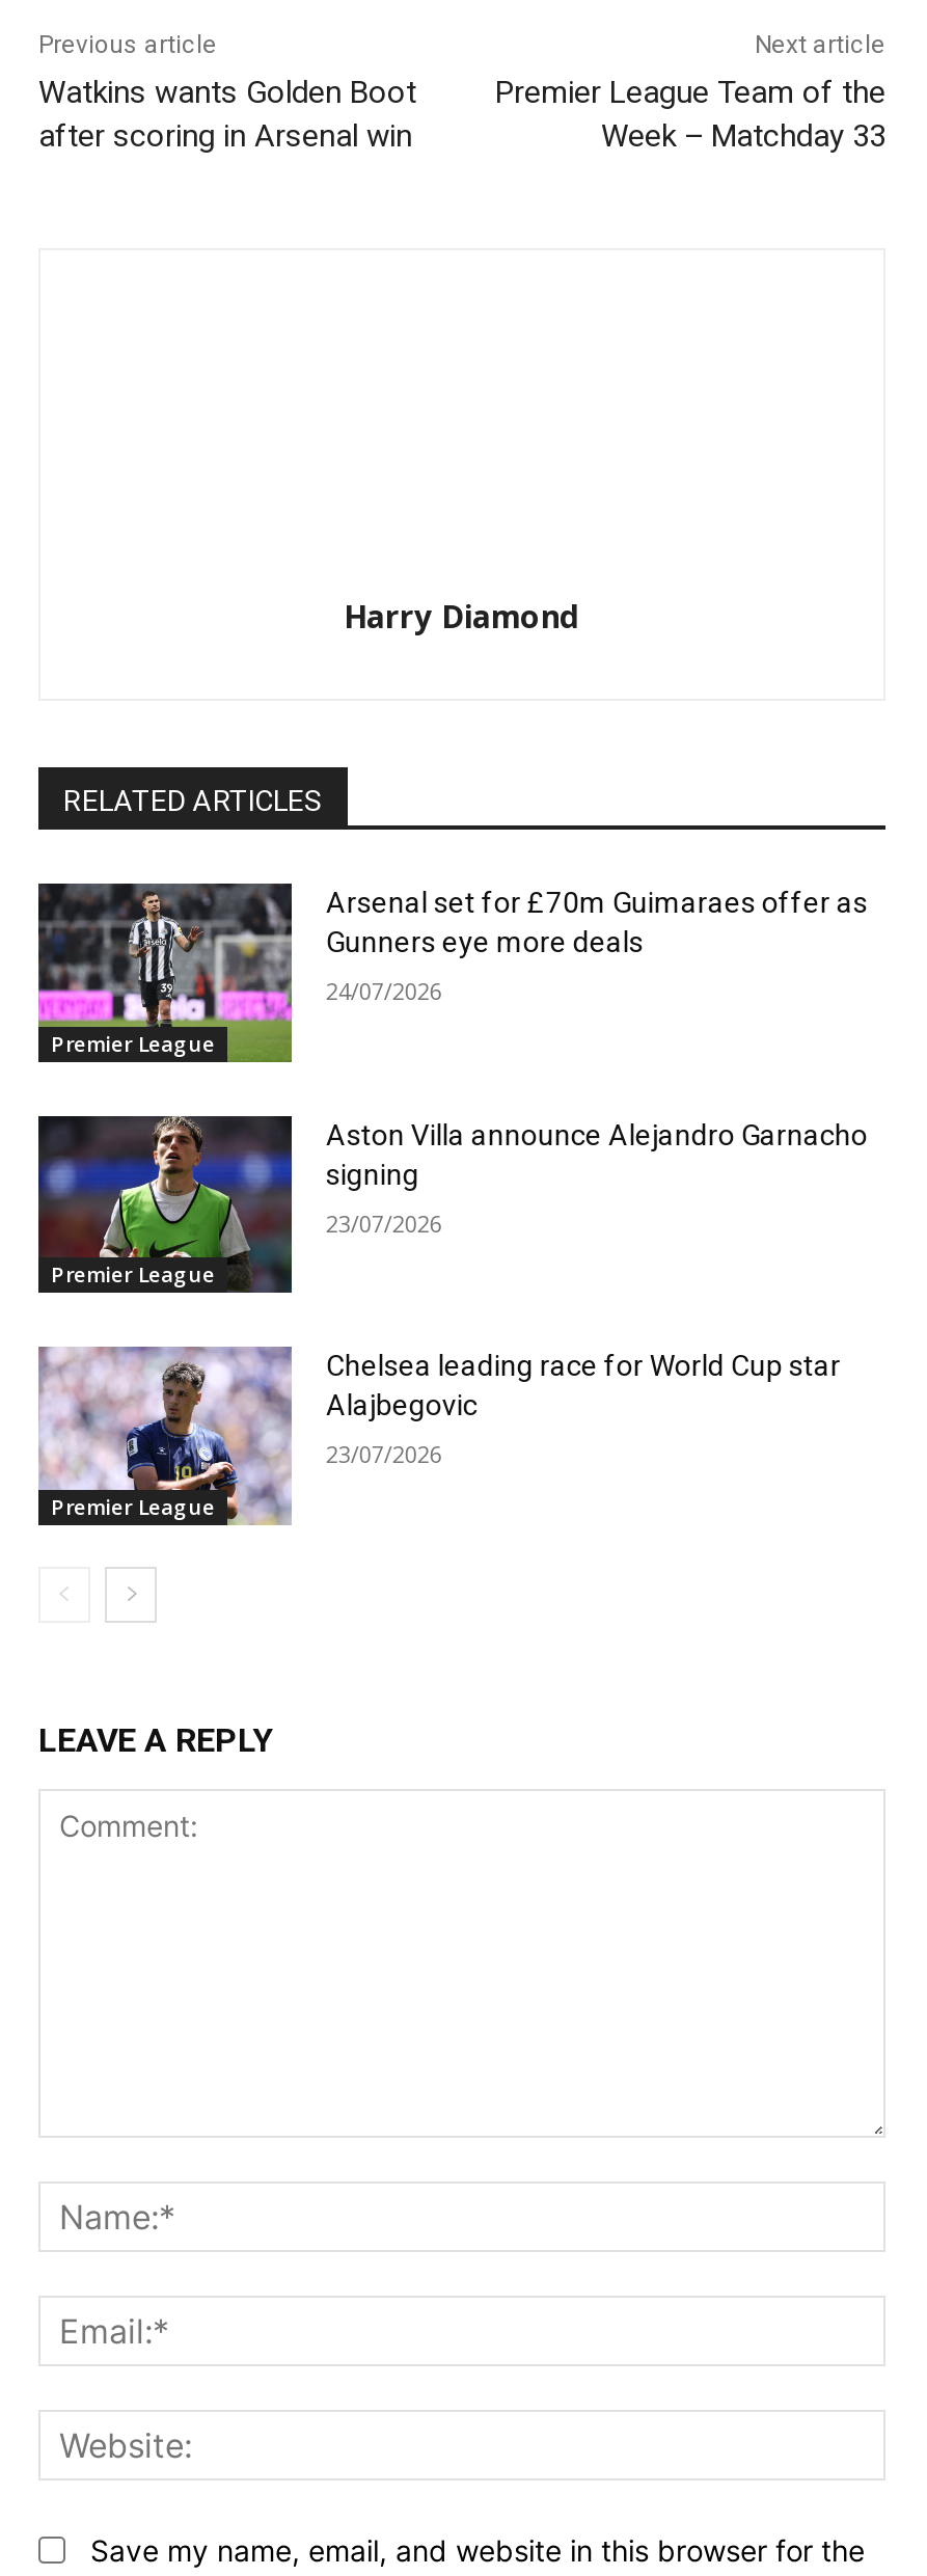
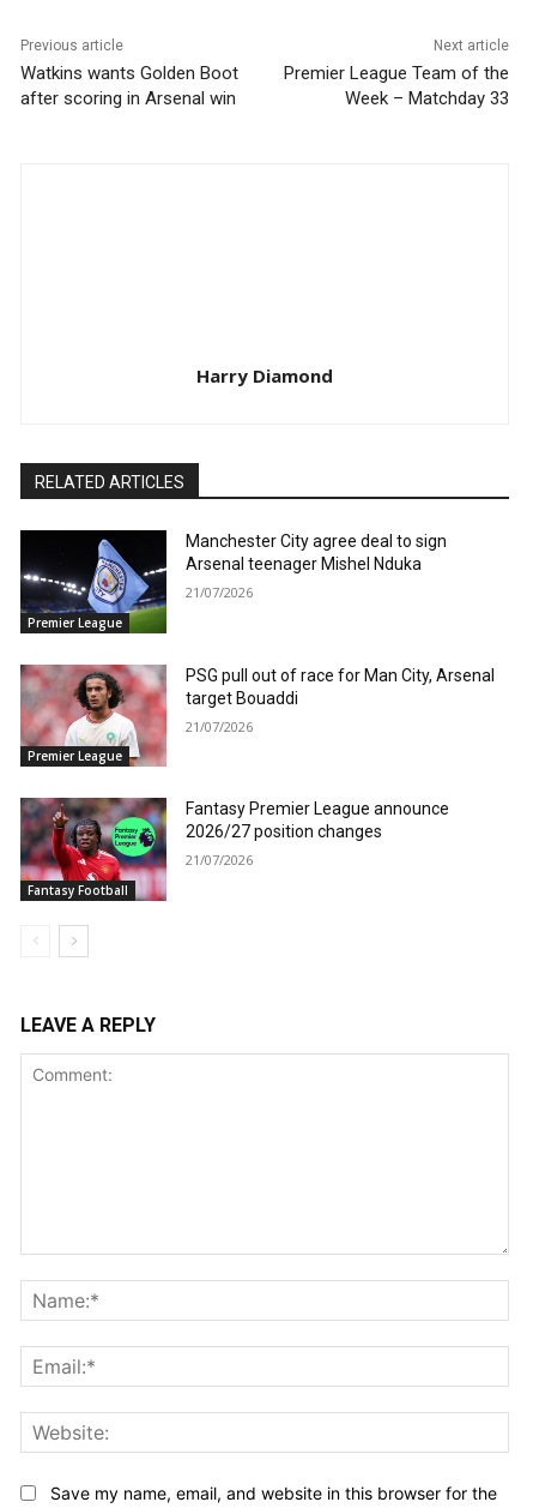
- [image]
- Arsenal set for £70m Guimaraes offer as
- Gunners eye more deals
+ [image]
+ Manchester City agree deal to sign
+ Arsenal teenager Mishel Nduka

- 24/07/2026
+ 21/07/2026

- [image]
- Aston Villa announce Alejandro Garnacho
- signing
+ [image]
+ PSG pull out of race for Man City, Arsenal
+ target Bouaddi

- 23/07/2026
+ 21/07/2026

- [image]
- Premier League
+ [image]
+ Fantasy Football

- Chelsea leading race for World Cup star
- Alajbegovic
+ Fantasy Premier League announce
+ 2026/27 position changes

- 23/07/2026
+ 21/07/2026
